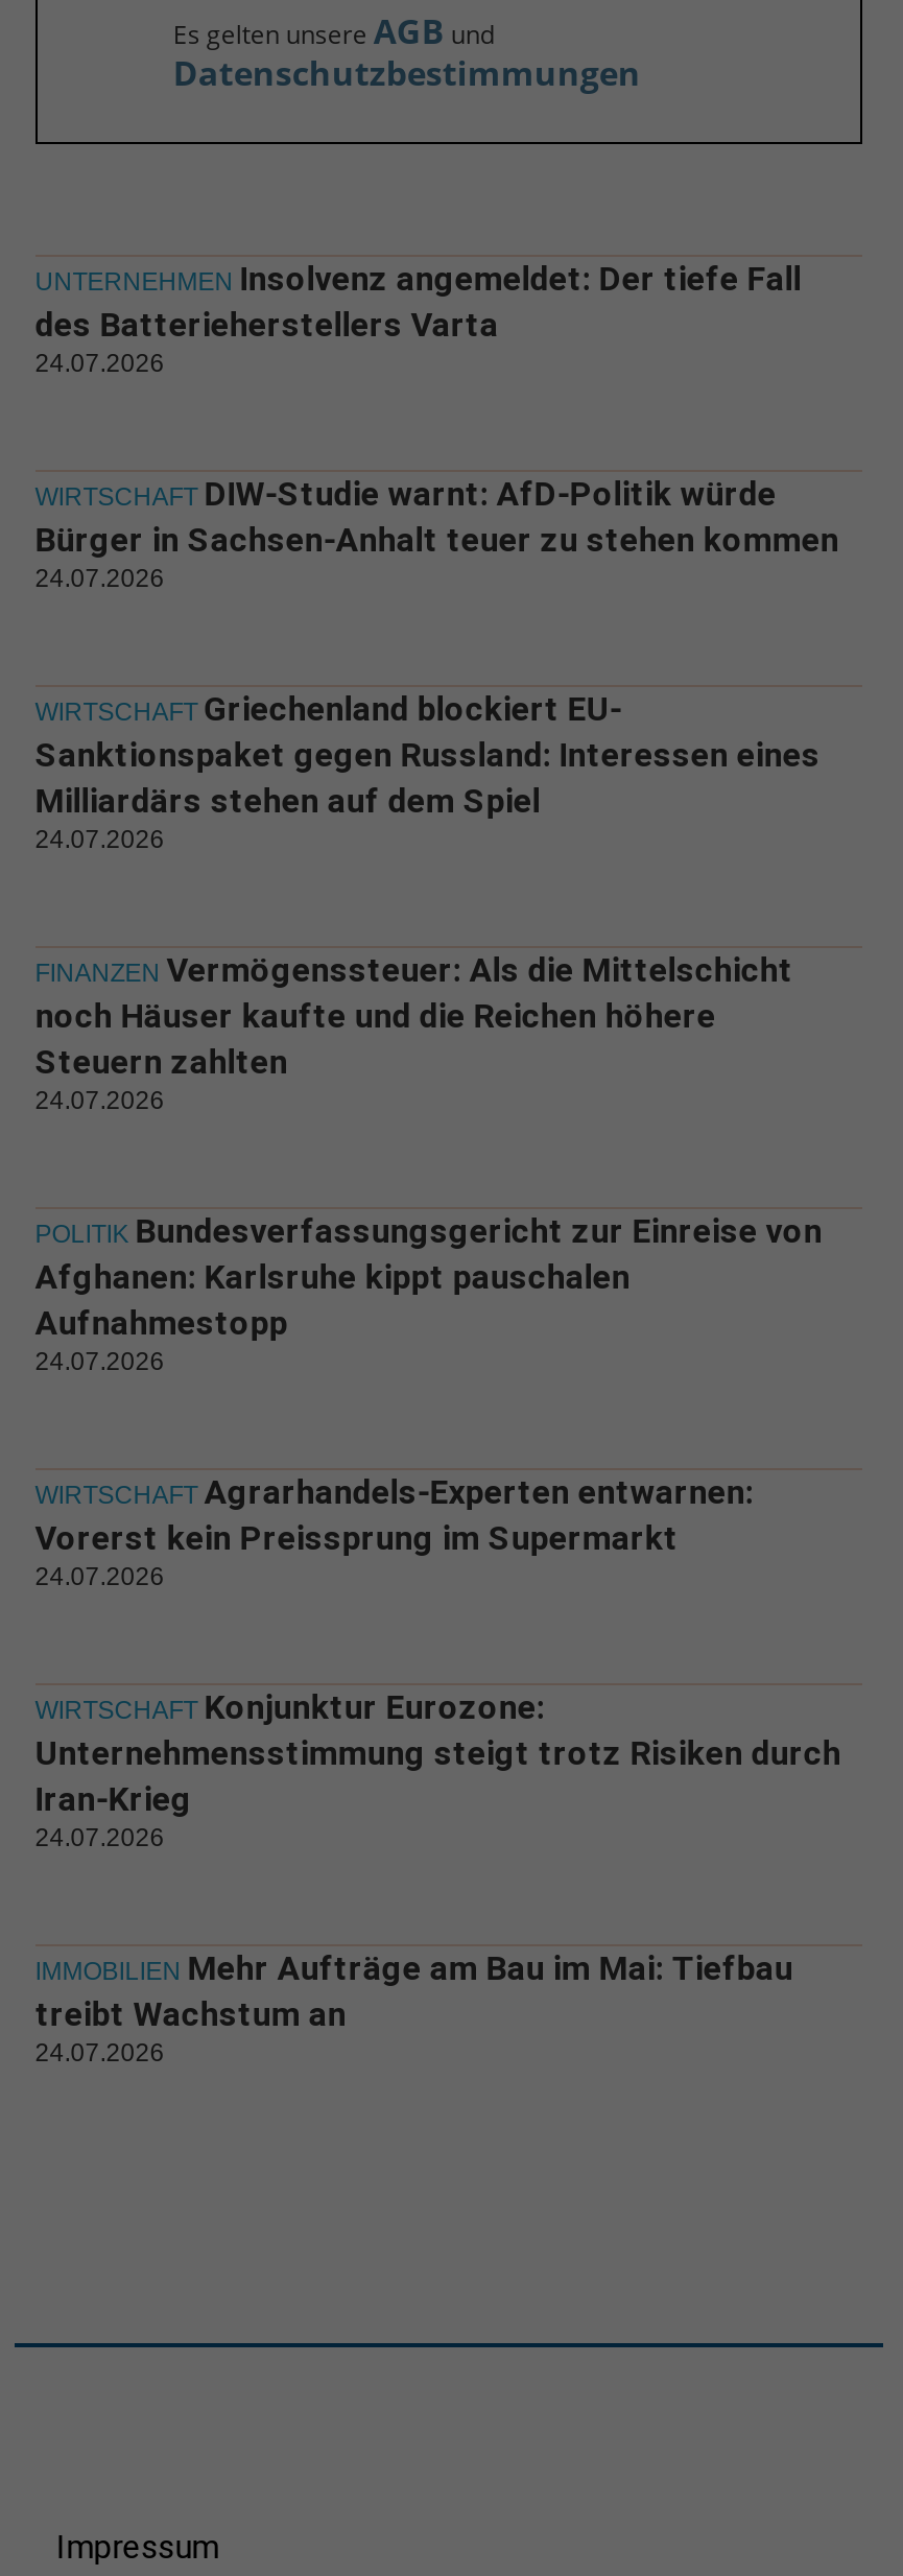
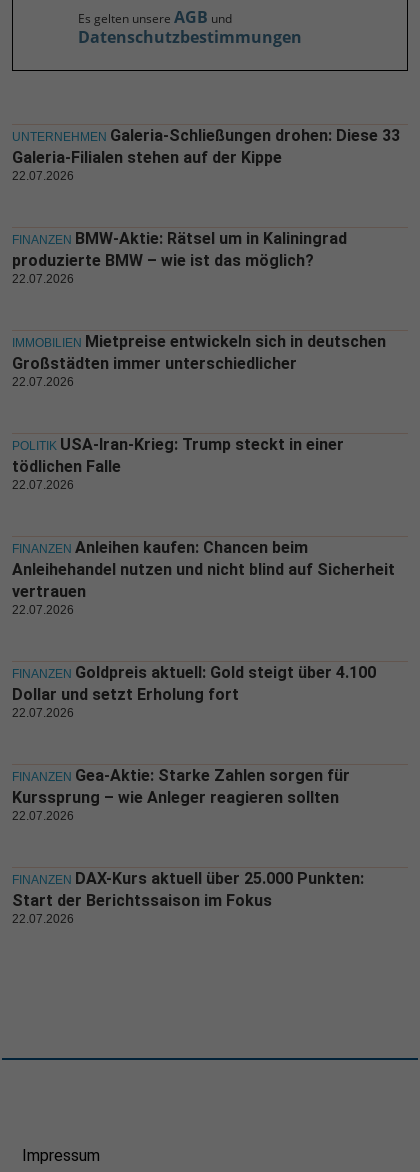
- UNTERNEHMEN Insolvenz angemeldet: Der tiefe Fall
- des Batterieherstellers Varta
- 24.07.2026
+ UNTERNEHMEN Galeria-Schließungen drohen: Diese 33
+ Galeria-Filialen stehen auf der Kippe
+ 22.07.2026

- WIRTSCHAFT DIW-Studie warnt: AfD-Politik würde
- Bürger in Sachsen-Anhalt teuer zu stehen kommen
- 24.07.2026
+ FINANZEN BMW-Aktie: Rätsel um in Kaliningrad
+ produzierte BMW – wie ist das möglich?
+ 22.07.2026

- WIRTSCHAFT Griechenland blockiert EU-
- Sanktionspaket gegen Russland: Interessen eines
- Milliardärs stehen auf dem Spiel
- 24.07.2026
+ IMMOBILIEN Mietpreise entwickeln sich in deutschen
+ Großstädten immer unterschiedlicher
+ 22.07.2026

- FINANZEN Vermögenssteuer: Als die Mittelschicht
- noch Häuser kaufte und die Reichen höhere
- Steuern zahlten
- 24.07.2026
+ POLITIK USA-Iran-Krieg: Trump steckt in einer
+ tödlichen Falle
+ 22.07.2026

- POLITIK Bundesverfassungsgericht zur Einreise von
- Afghanen: Karlsruhe kippt pauschalen
- Aufnahmestopp
- 24.07.2026
+ FINANZEN Anleihen kaufen: Chancen beim
+ Anleihehandel nutzen und nicht blind auf Sicherheit
+ vertrauen
+ 22.07.2026

- WIRTSCHAFT Agrarhandels-Experten entwarnen:
- Vorerst kein Preissprung im Supermarkt
- 24.07.2026
+ FINANZEN Goldpreis aktuell: Gold steigt über 4.100
+ Dollar und setzt Erholung fort
+ 22.07.2026

- WIRTSCHAFT Konjunktur Eurozone:
- Unternehmensstimmung steigt trotz Risiken durch
- Iran-Krieg
- 24.07.2026
+ FINANZEN Gea-Aktie: Starke Zahlen sorgen für
+ Kurssprung – wie Anleger reagieren sollten
+ 22.07.2026

- IMMOBILIEN Mehr Aufträge am Bau im Mai: Tiefbau
- treibt Wachstum an
- 24.07.2026
+ FINANZEN DAX-Kurs aktuell über 25.000 Punkten:
+ Start der Berichtssaison im Fokus
+ 22.07.2026
